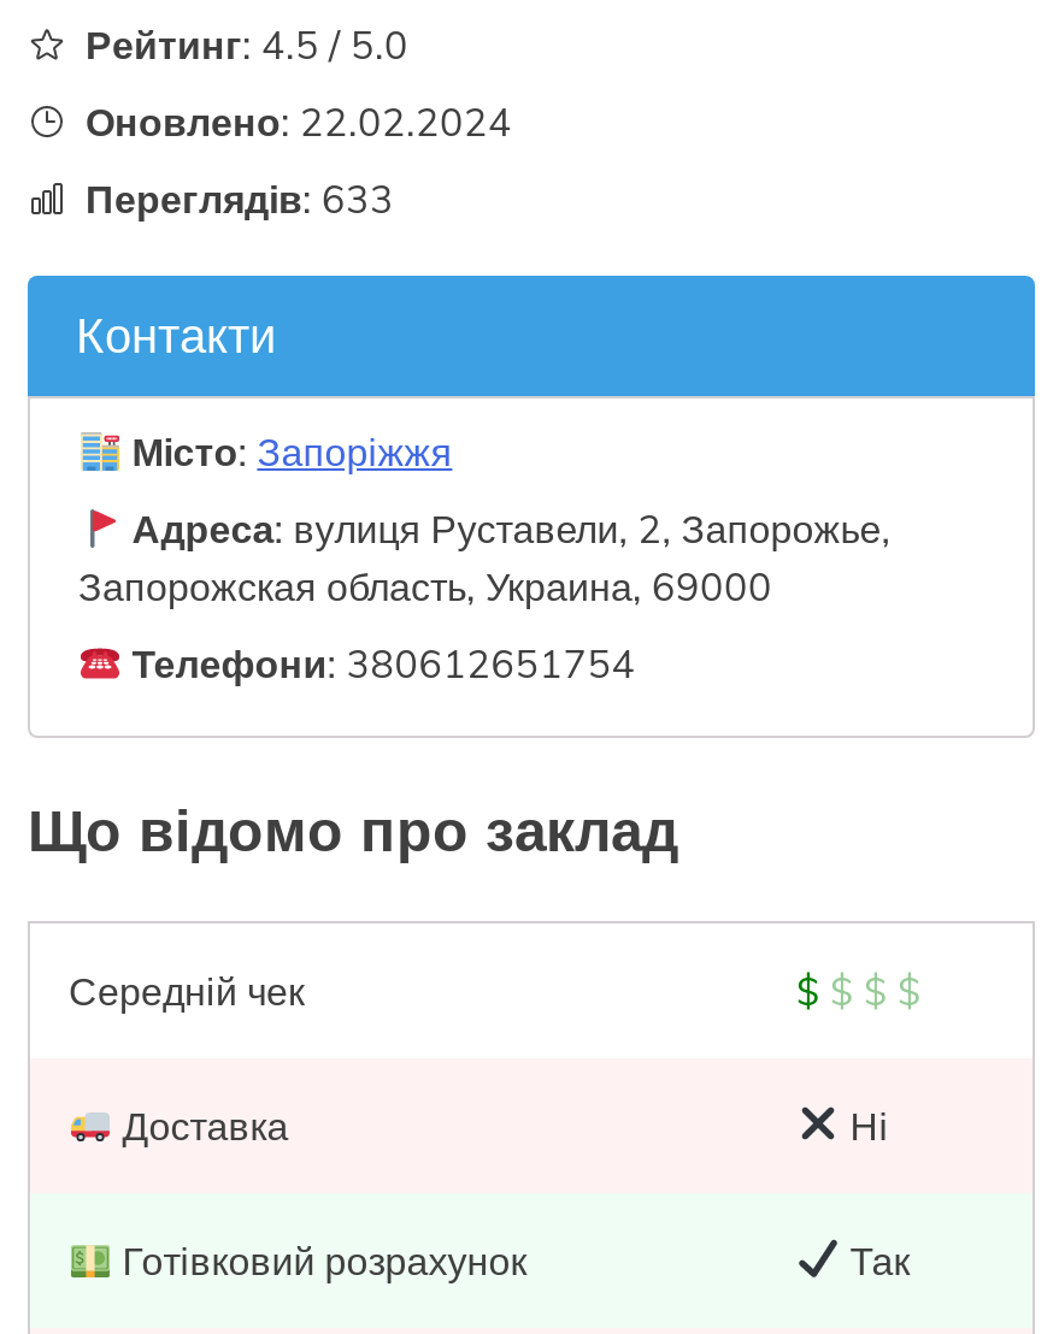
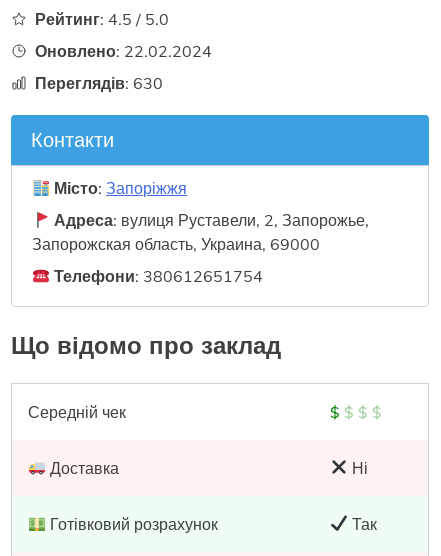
- Переглядів: 633
+ Переглядів: 630
